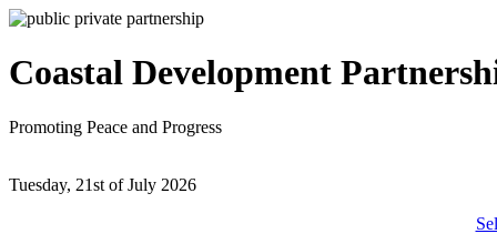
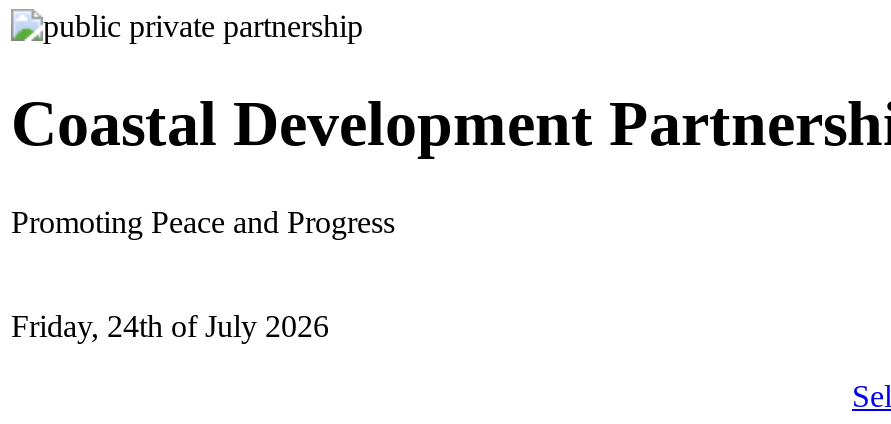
- Tuesday, 21st of July 2026
+ Friday, 24th of July 2026
